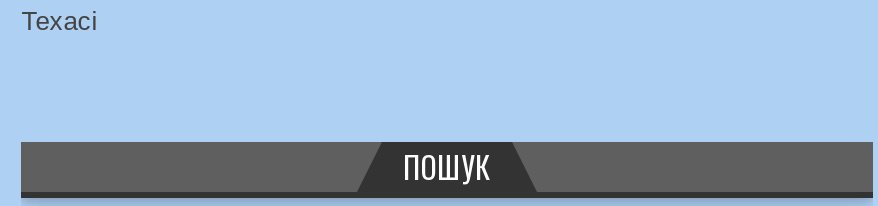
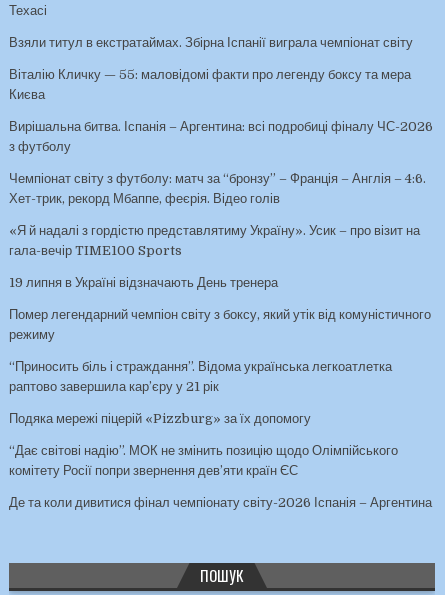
+ Взяли титул в екстратаймах. Збірна Іспанії виграла чемпіонат світу
+ Віталію Кличку — 55: маловідомі факти про легенду боксу та мера
+ Києва
+ Вирішальна битва. Іспанія – Аргентина: всі подробиці фіналу ЧС-2026
+ з футболу
+ Чемпіонат світу з футболу: матч за “бронзу” – Франція – Англія – 4:6.
+ Хет-трик, рекорд Мбаппе, феєрія. Відео голів
+ «Я й надалі з гордістю представлятиму Україну». Усик – про візит на
+ гала-вечір TIME100 Sports
+ 19 липня в Україні відзначають День тренера
+ Помер легендарний чемпіон світу з боксу, який утік від комуністичного
+ режиму
+ “Приносить біль і страждання”. Відома українська легкоатлетка
+ раптово завершила кар’єру у 21 рік
+ Подяка мережі піцерій «Pizzburg» за їх допомогу
+ “Дає світові надію”. МОК не змінить позицію щодо Олімпійського
+ комітету Росії попри звернення дев’яти країн ЄС
+ Де та коли дивитися фінал чемпіонату світу-2026 Іспанія – Аргентина
